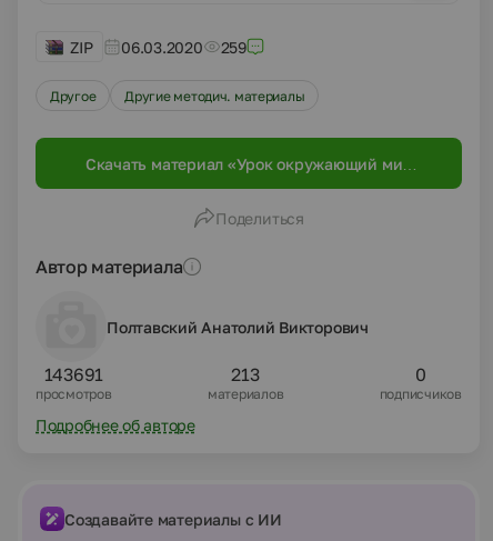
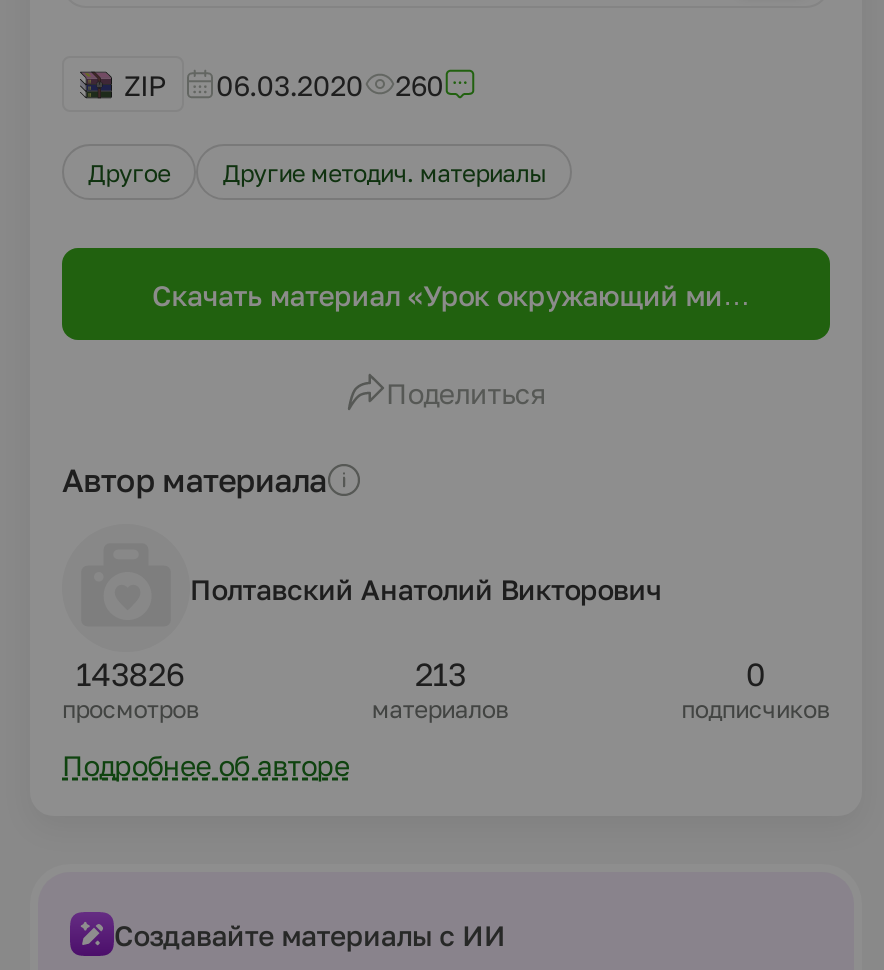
- ZIP 06.03.2020 259
+ ZIP 06.03.2020 260

- 143691
+ 143826
